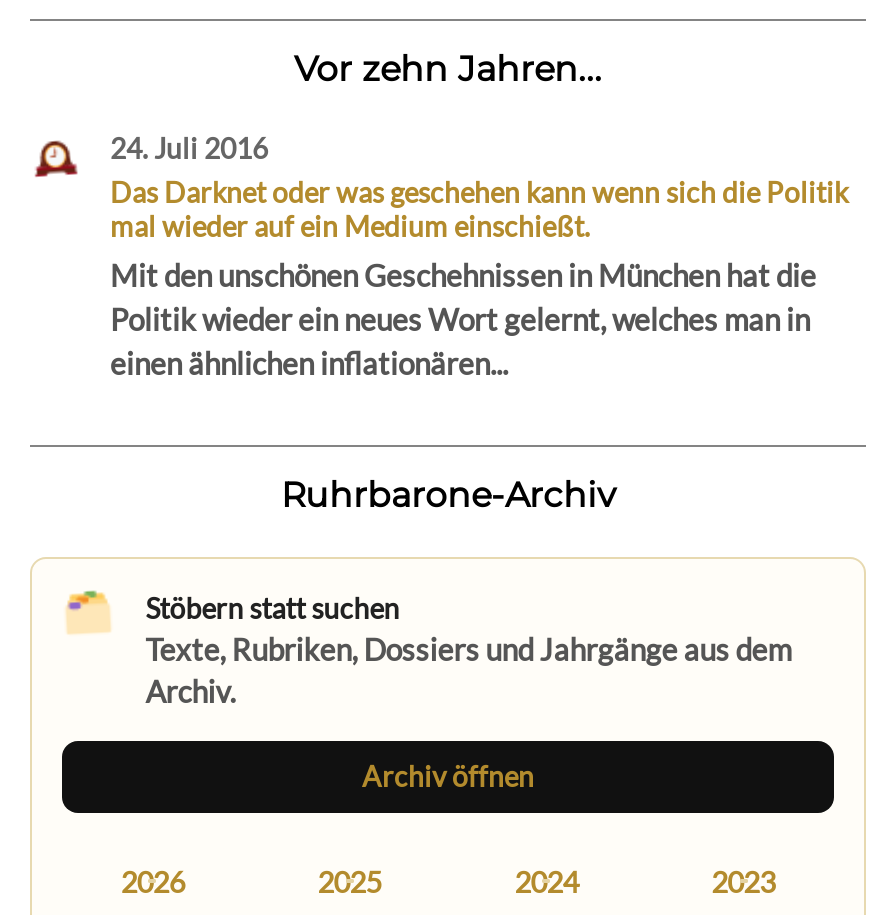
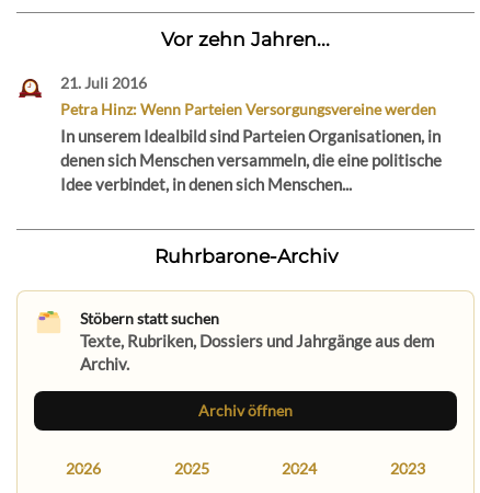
- 24. Juli 2016
- Das Darknet oder was geschehen kann wenn sich die Politik
- mal wieder auf ein Medium einschießt.
- Mit den unschönen Geschehnissen in München hat die
- Politik wieder ein neues Wort gelernt, welches man in
- einen ähnlichen inflationären...
+ 21. Juli 2016
+ Petra Hinz: Wenn Parteien Versorgungsvereine werden
+ In unserem Idealbild sind Parteien Organisationen, in
+ denen sich Menschen versammeln, die eine politische
+ Idee verbindet, in denen sich Menschen...
